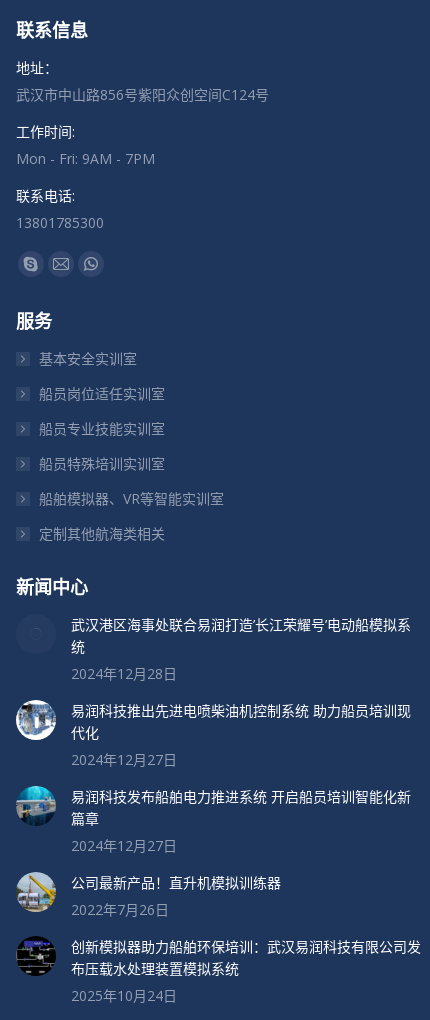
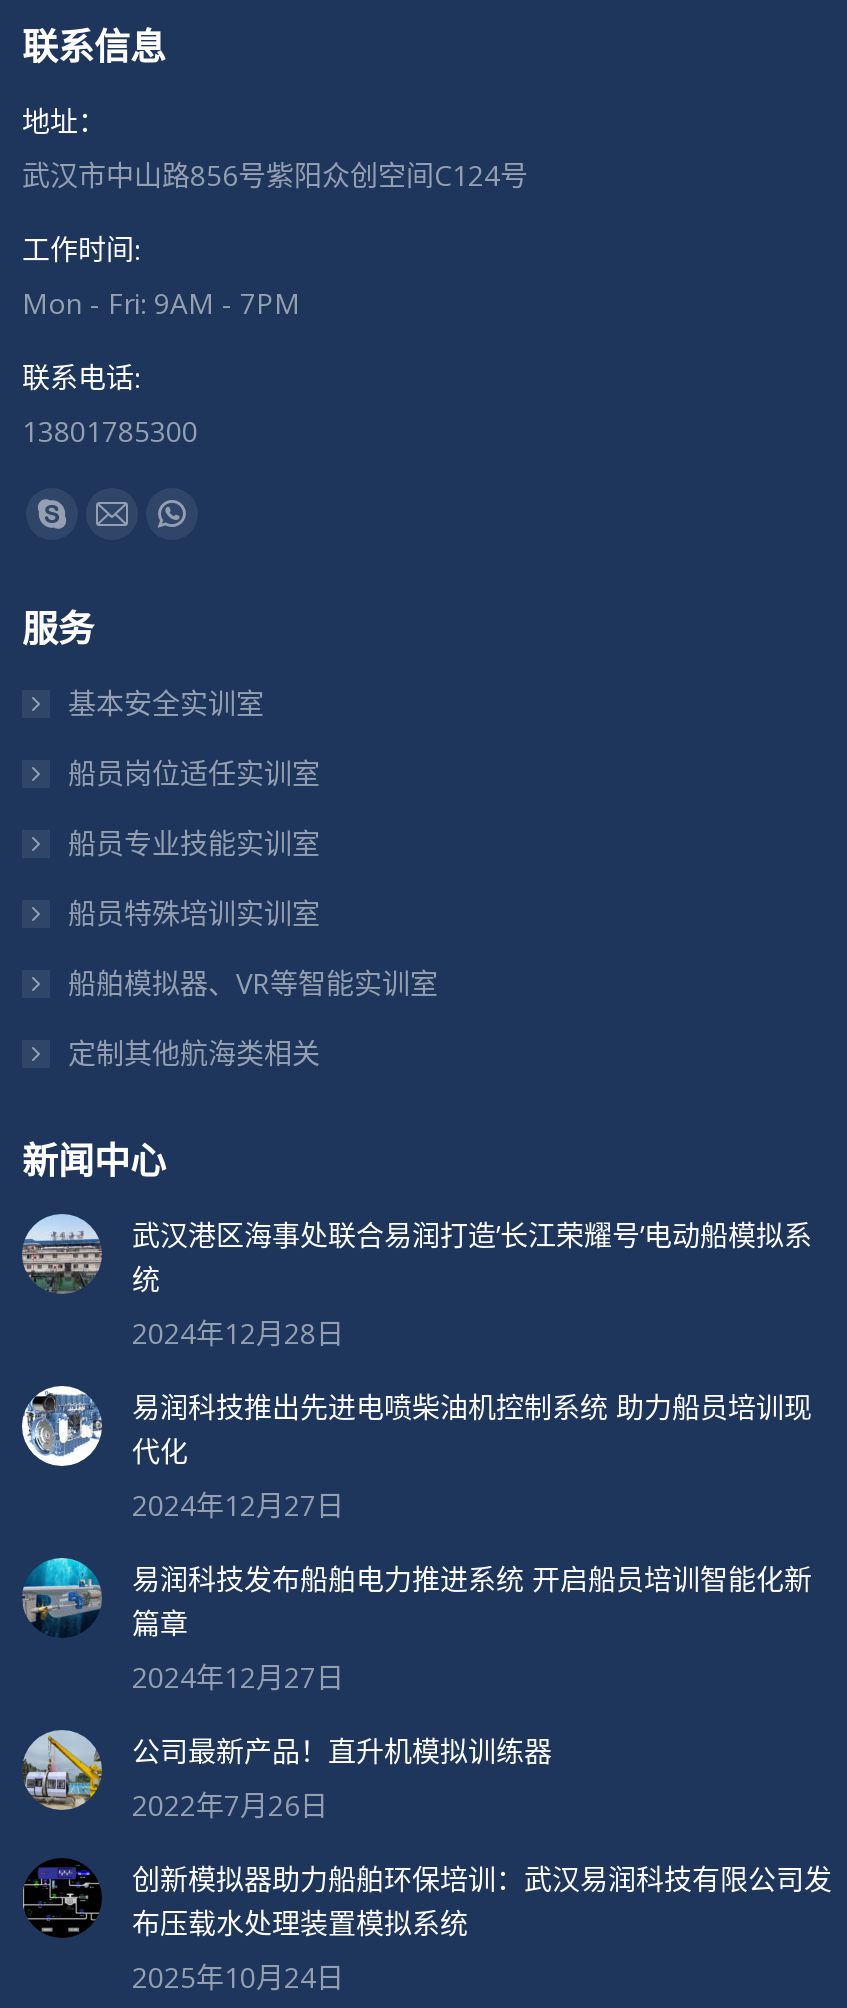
+ [image]
